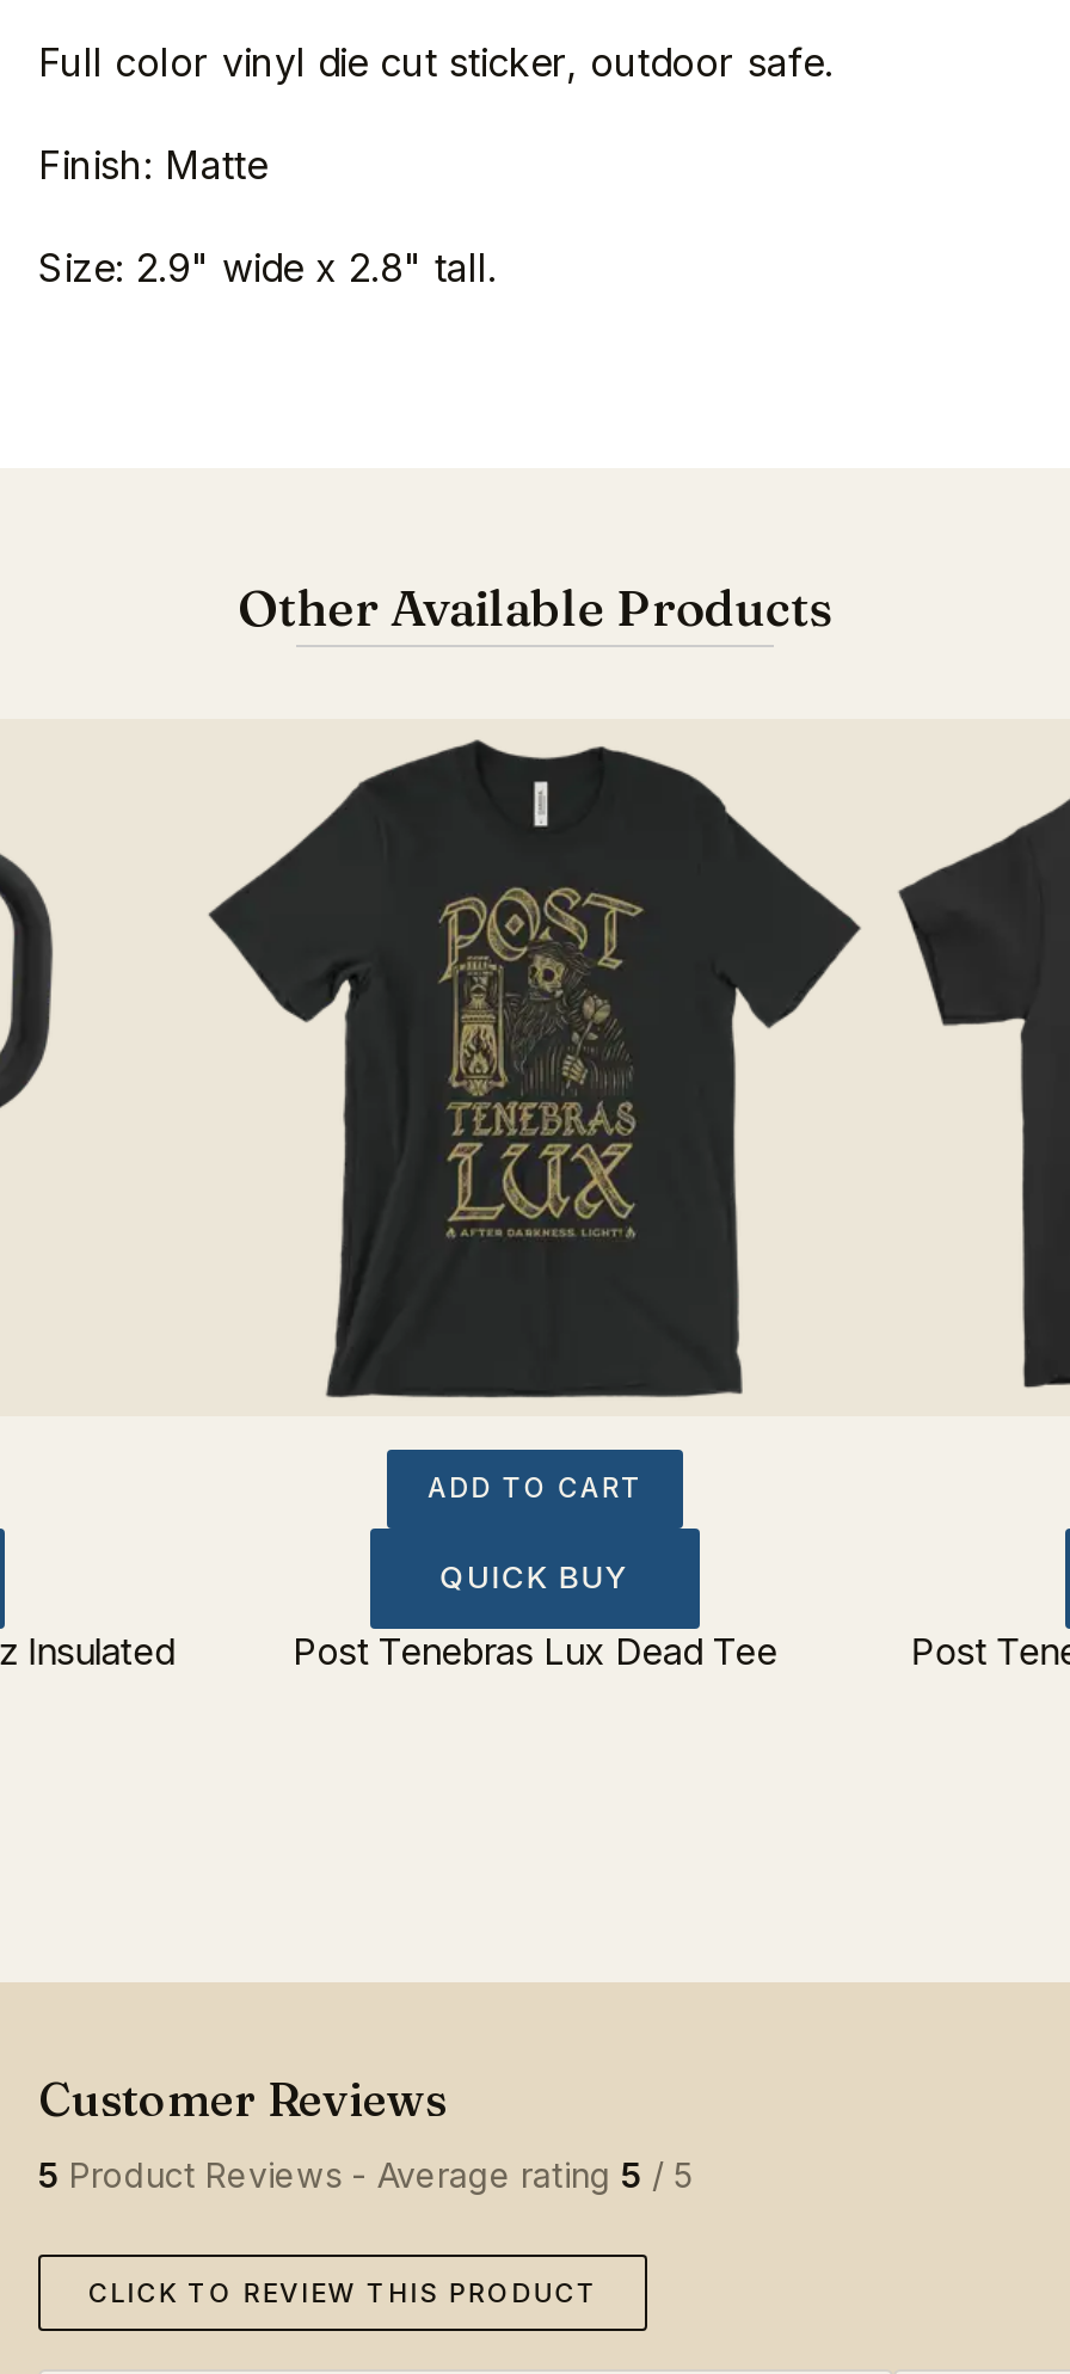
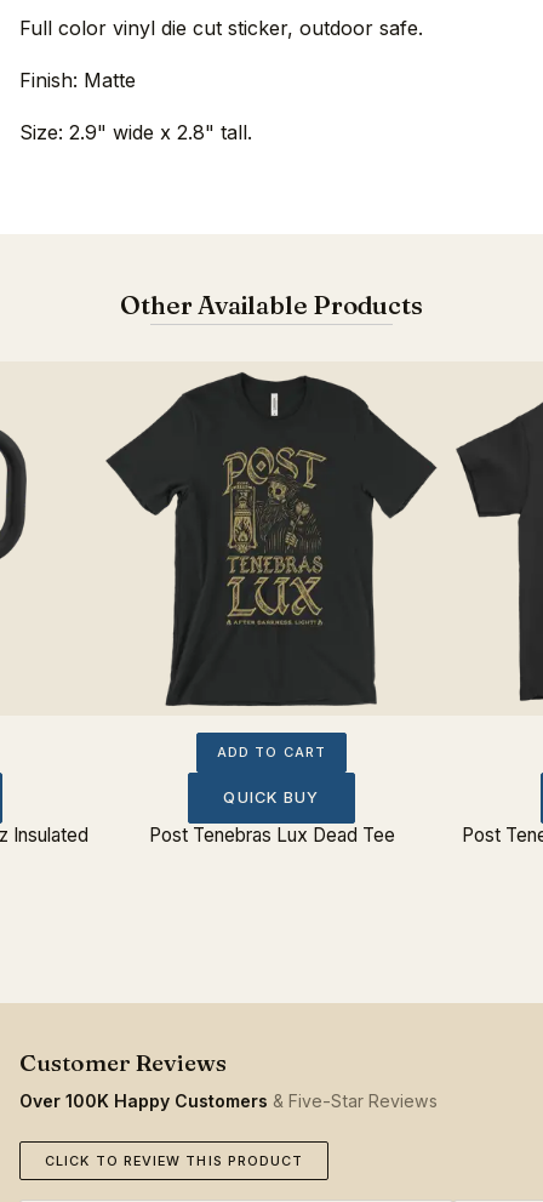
- 5 Product Reviews - Average rating 5 / 5
+ Over 100K Happy Customers & Five-Star Reviews
